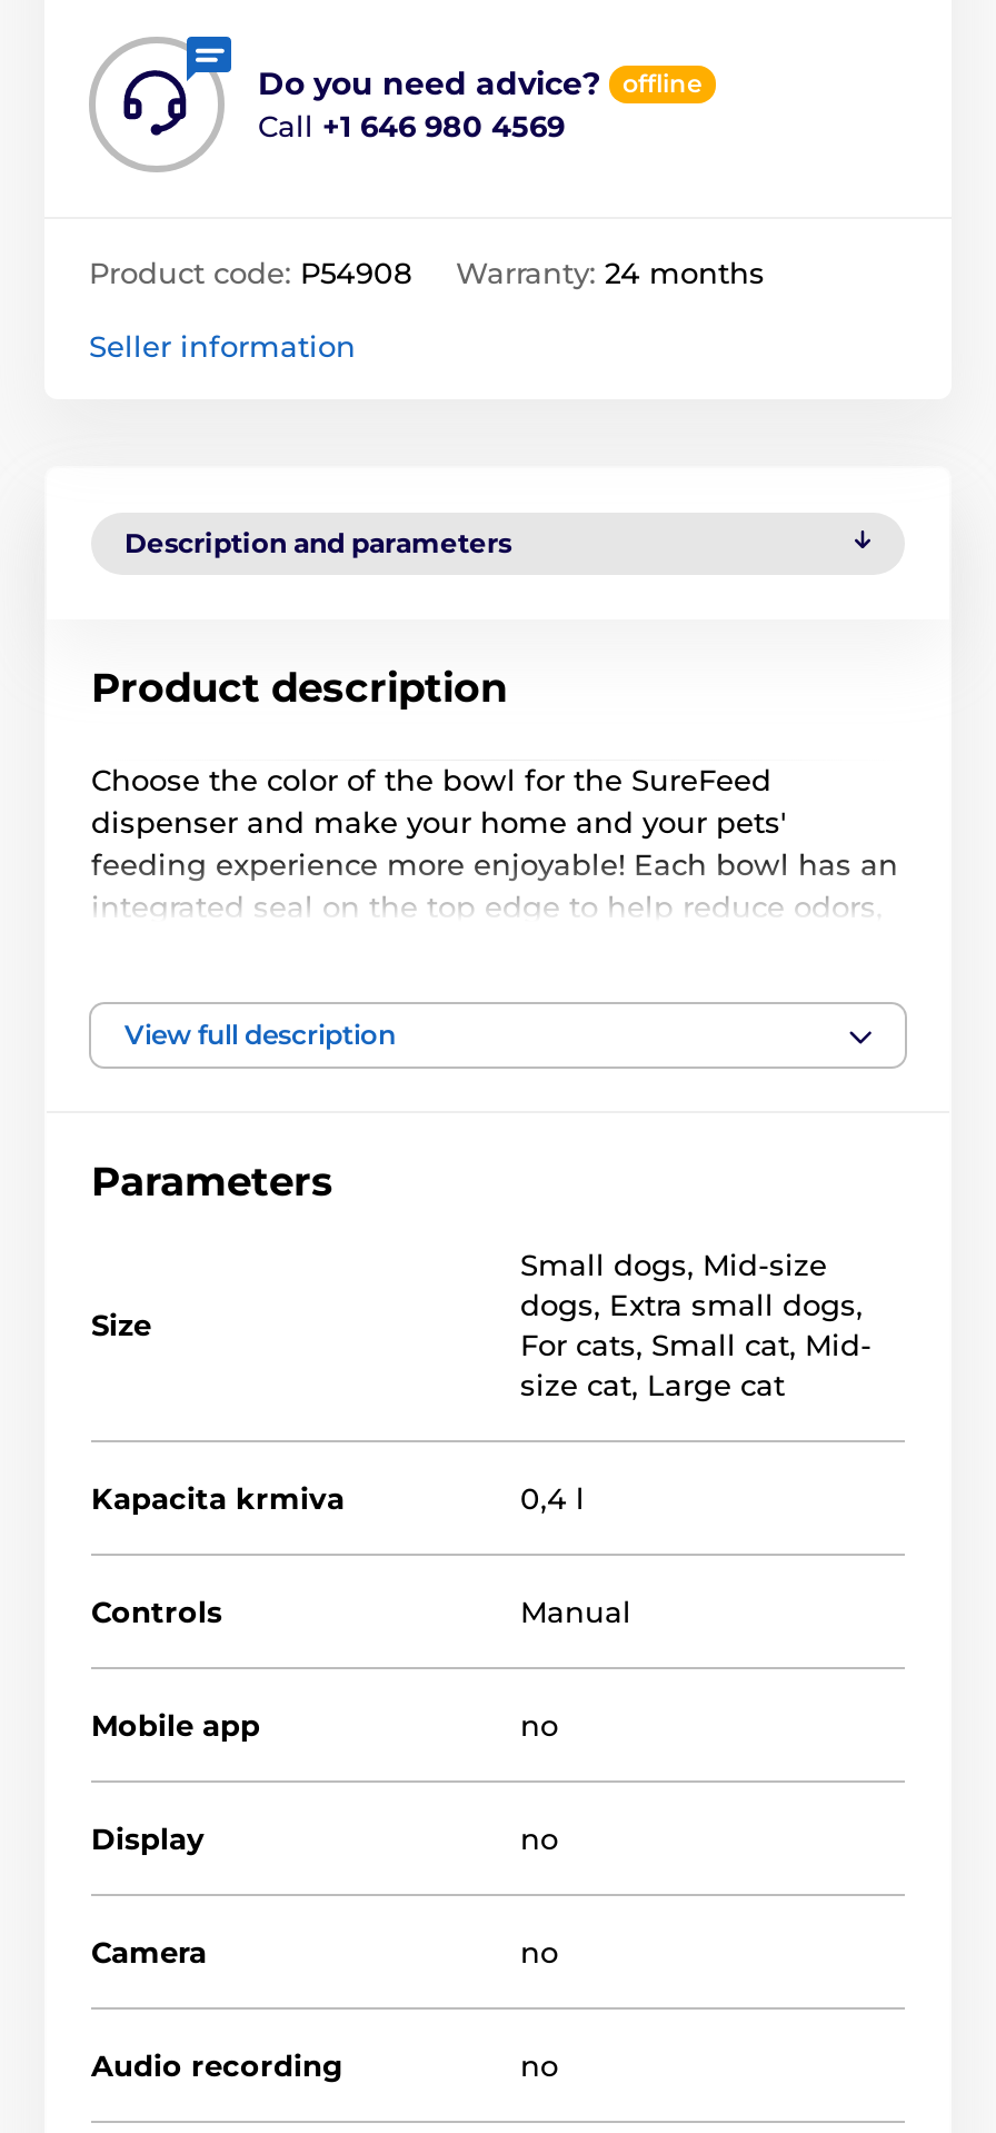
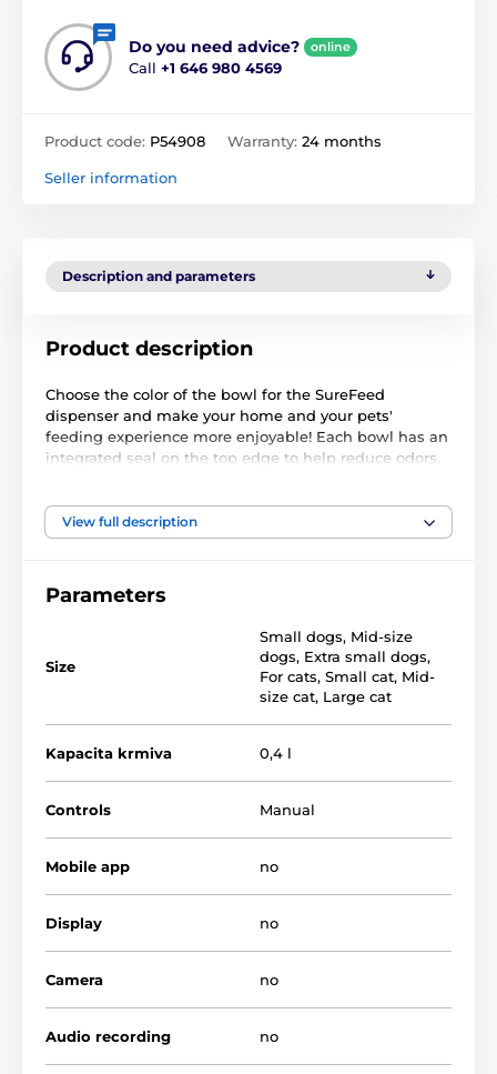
- offline
+ online
